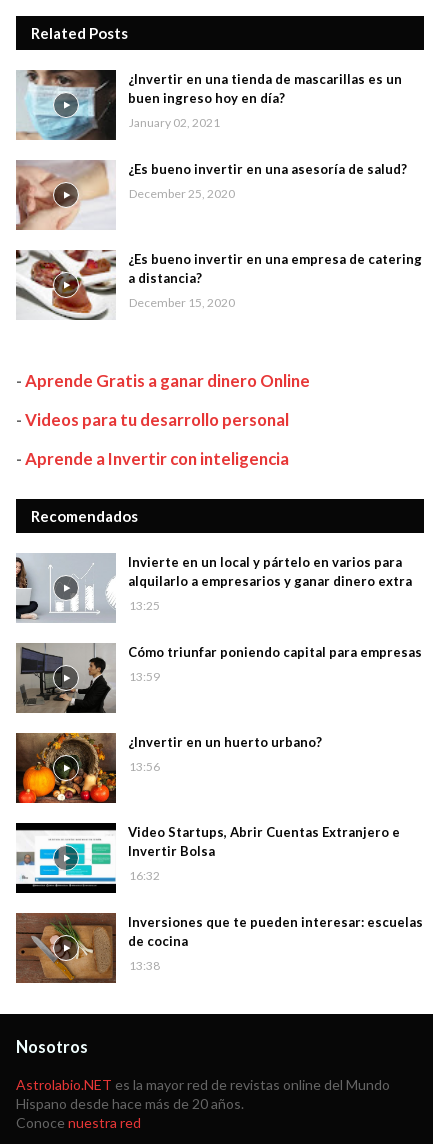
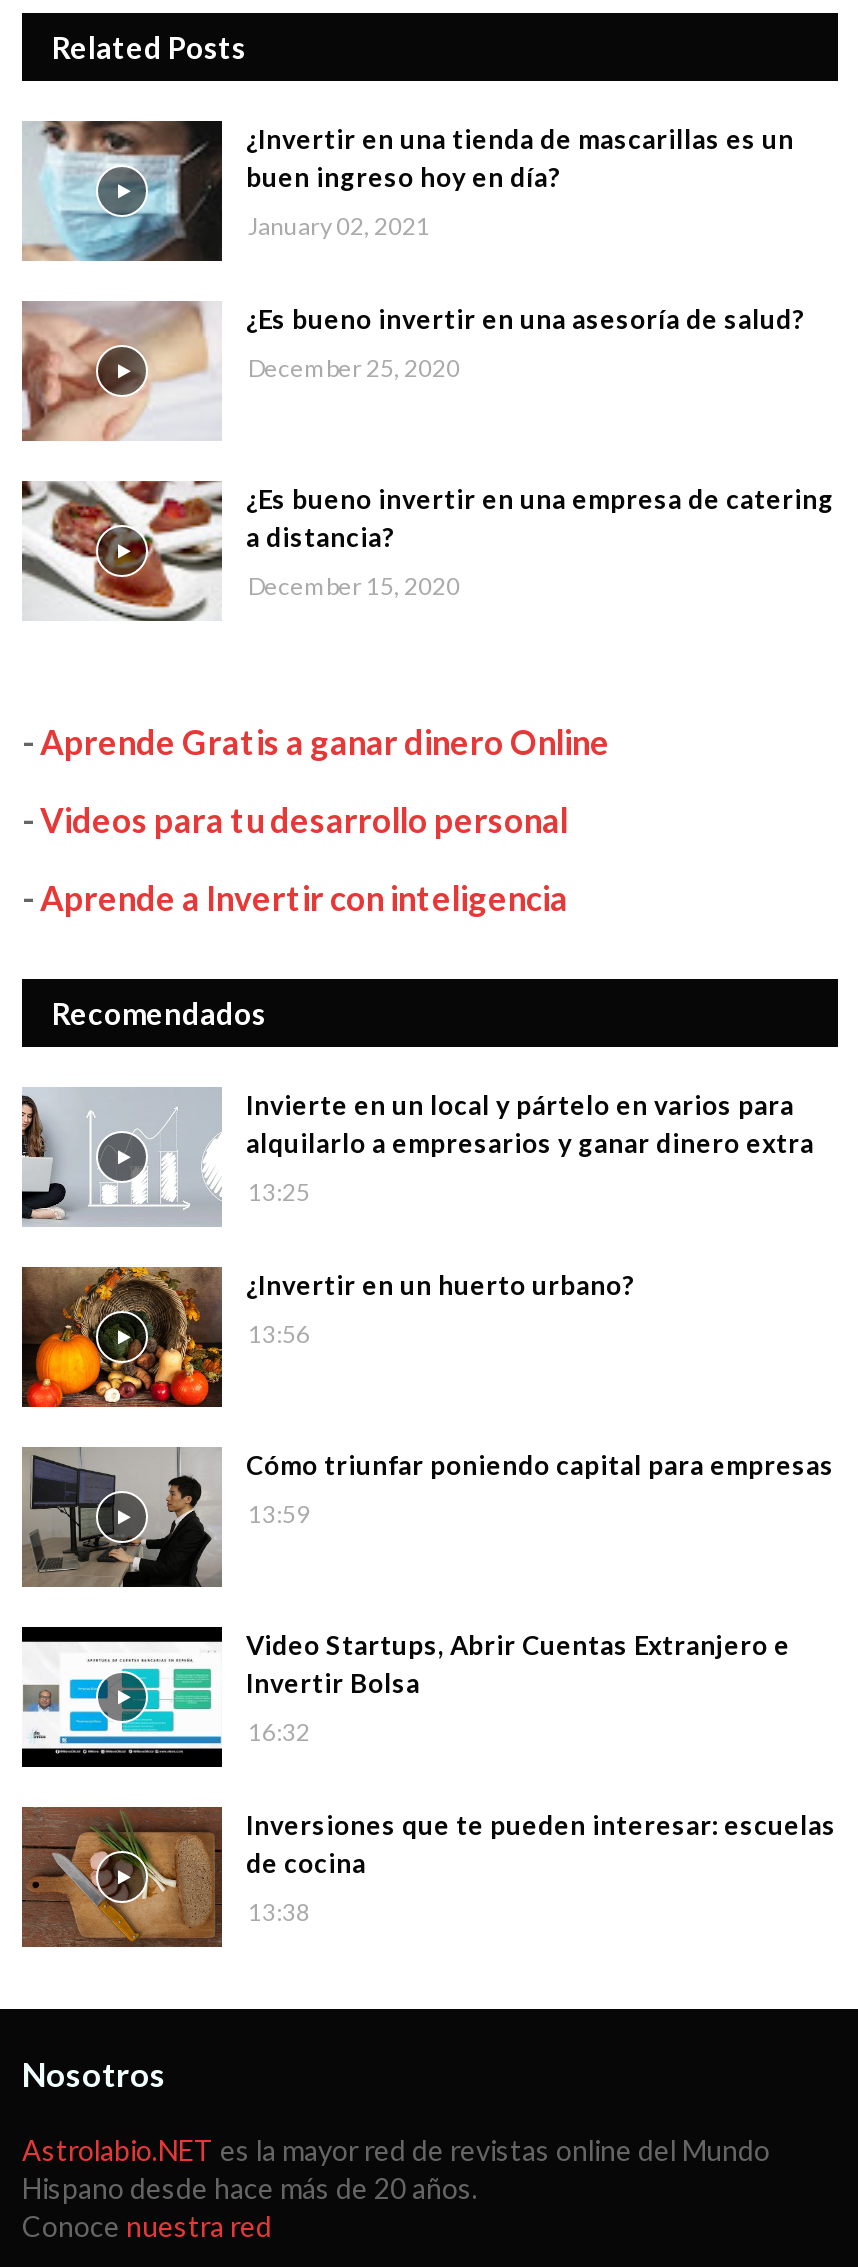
moved down: [image] | Cómo triunfar poniendo capital para empresas | 13:59

moved up: [image] | ¿Invertir en un huerto urbano? | 13:56
